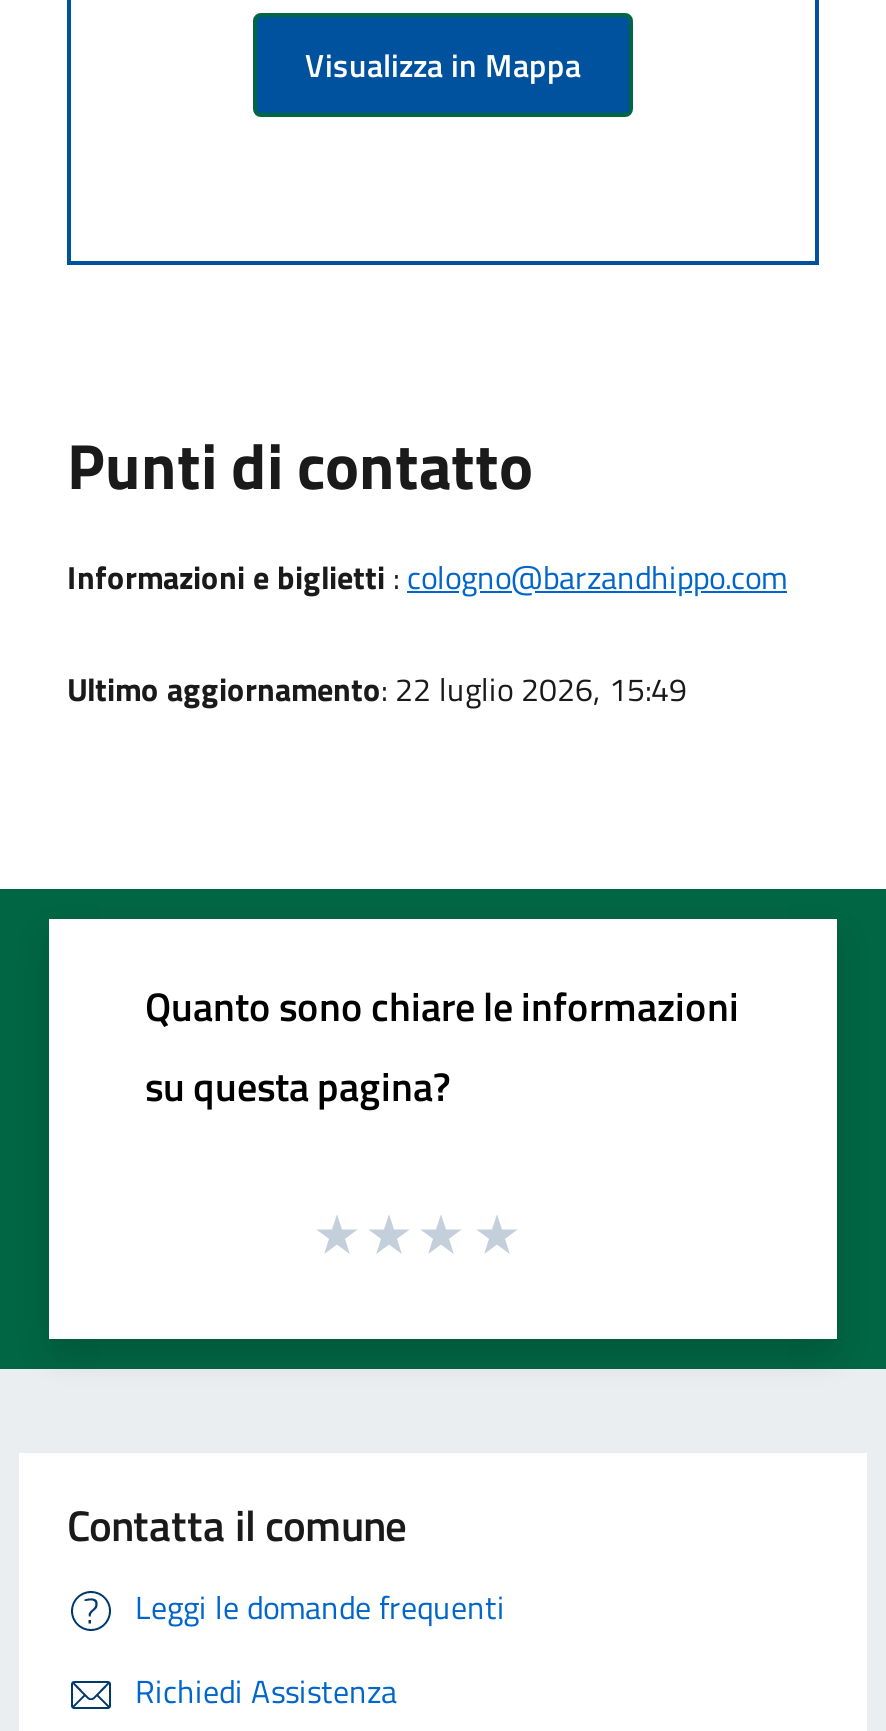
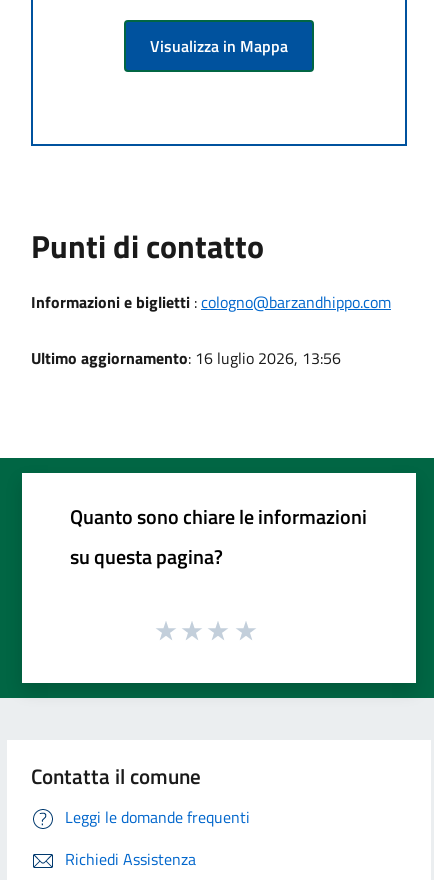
- Ultimo aggiornamento: 22 luglio 2026, 15:49
+ Ultimo aggiornamento: 16 luglio 2026, 13:56
